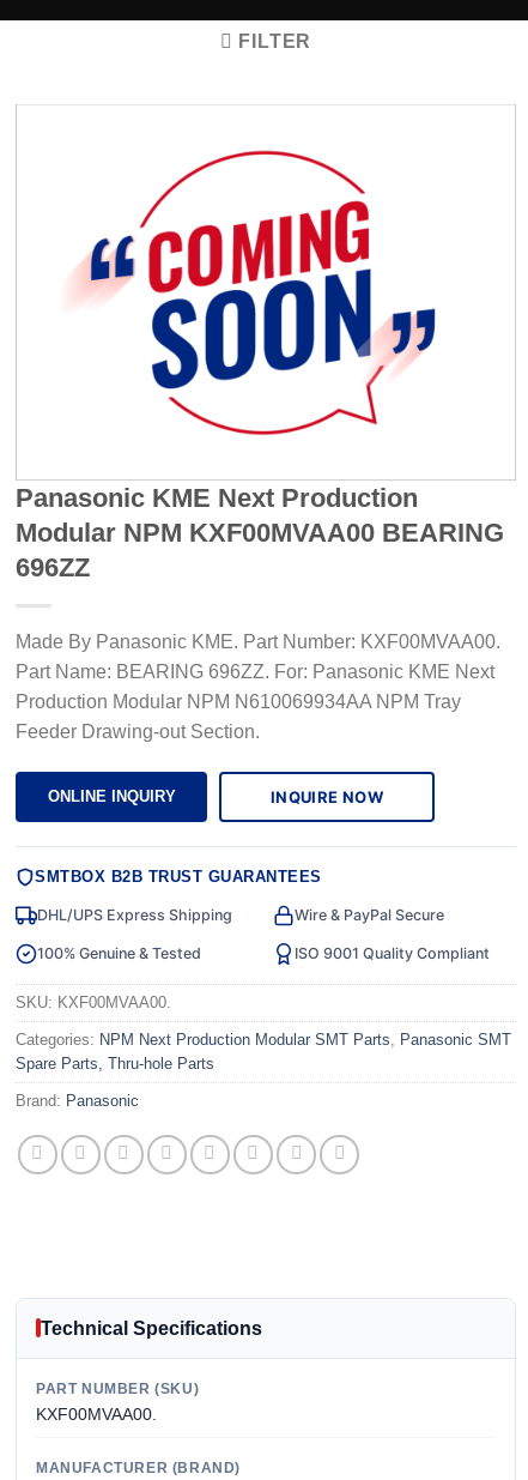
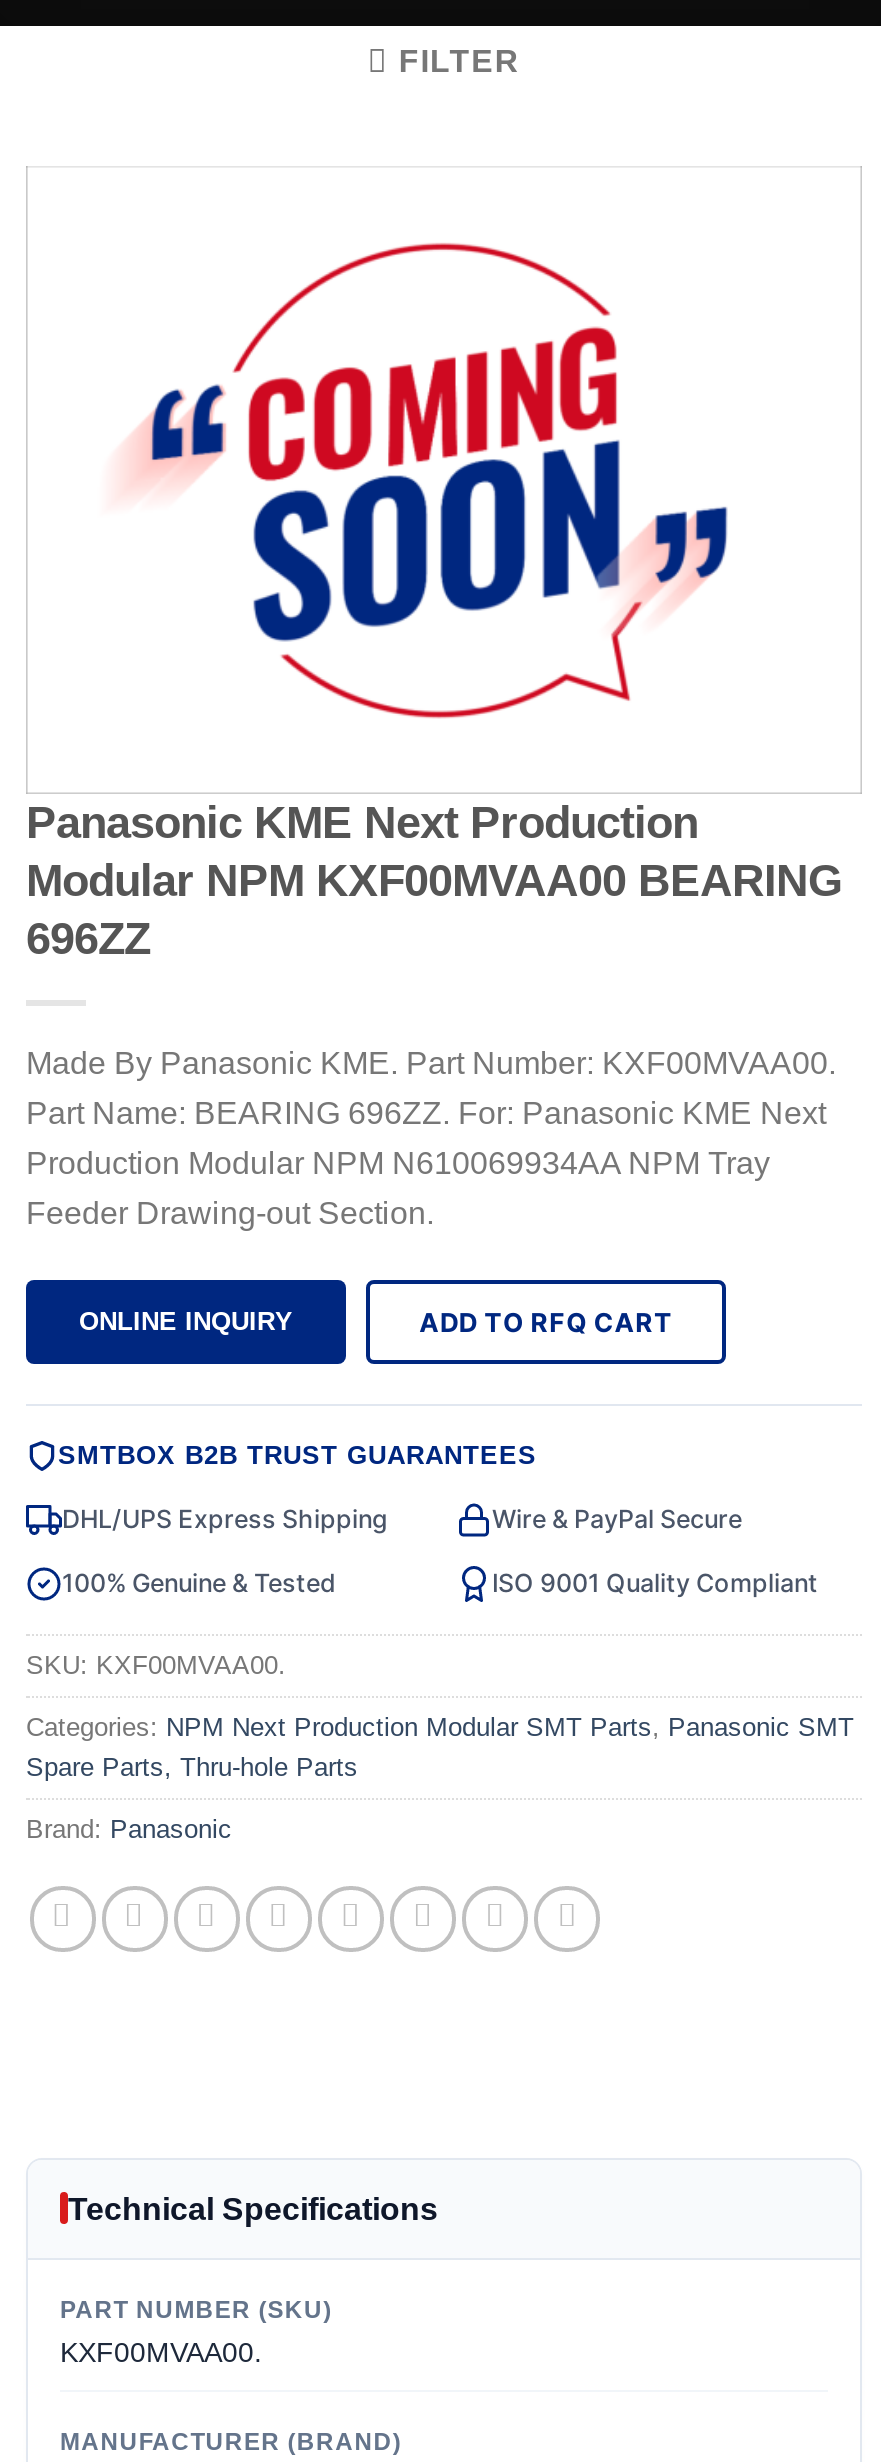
- INQUIRE NOW
+ ADD TO RFQ CART
